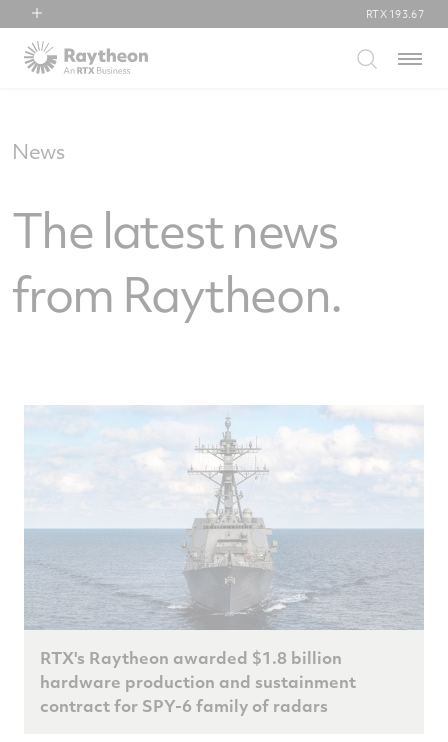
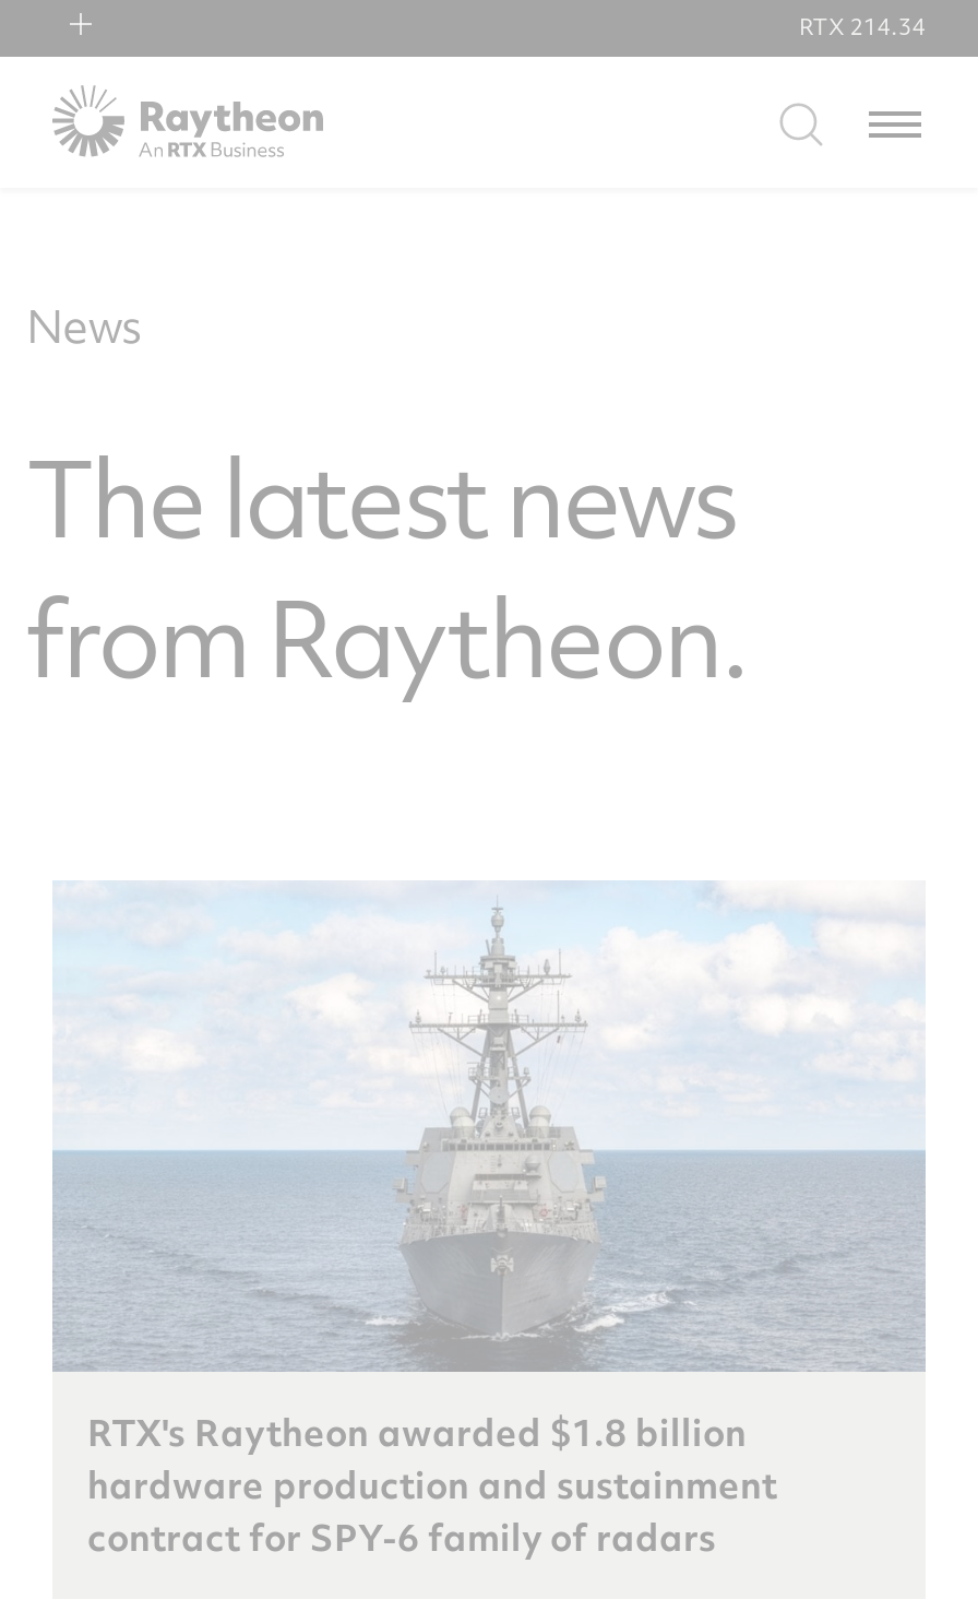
- RTX 193.67
+ RTX 214.34
